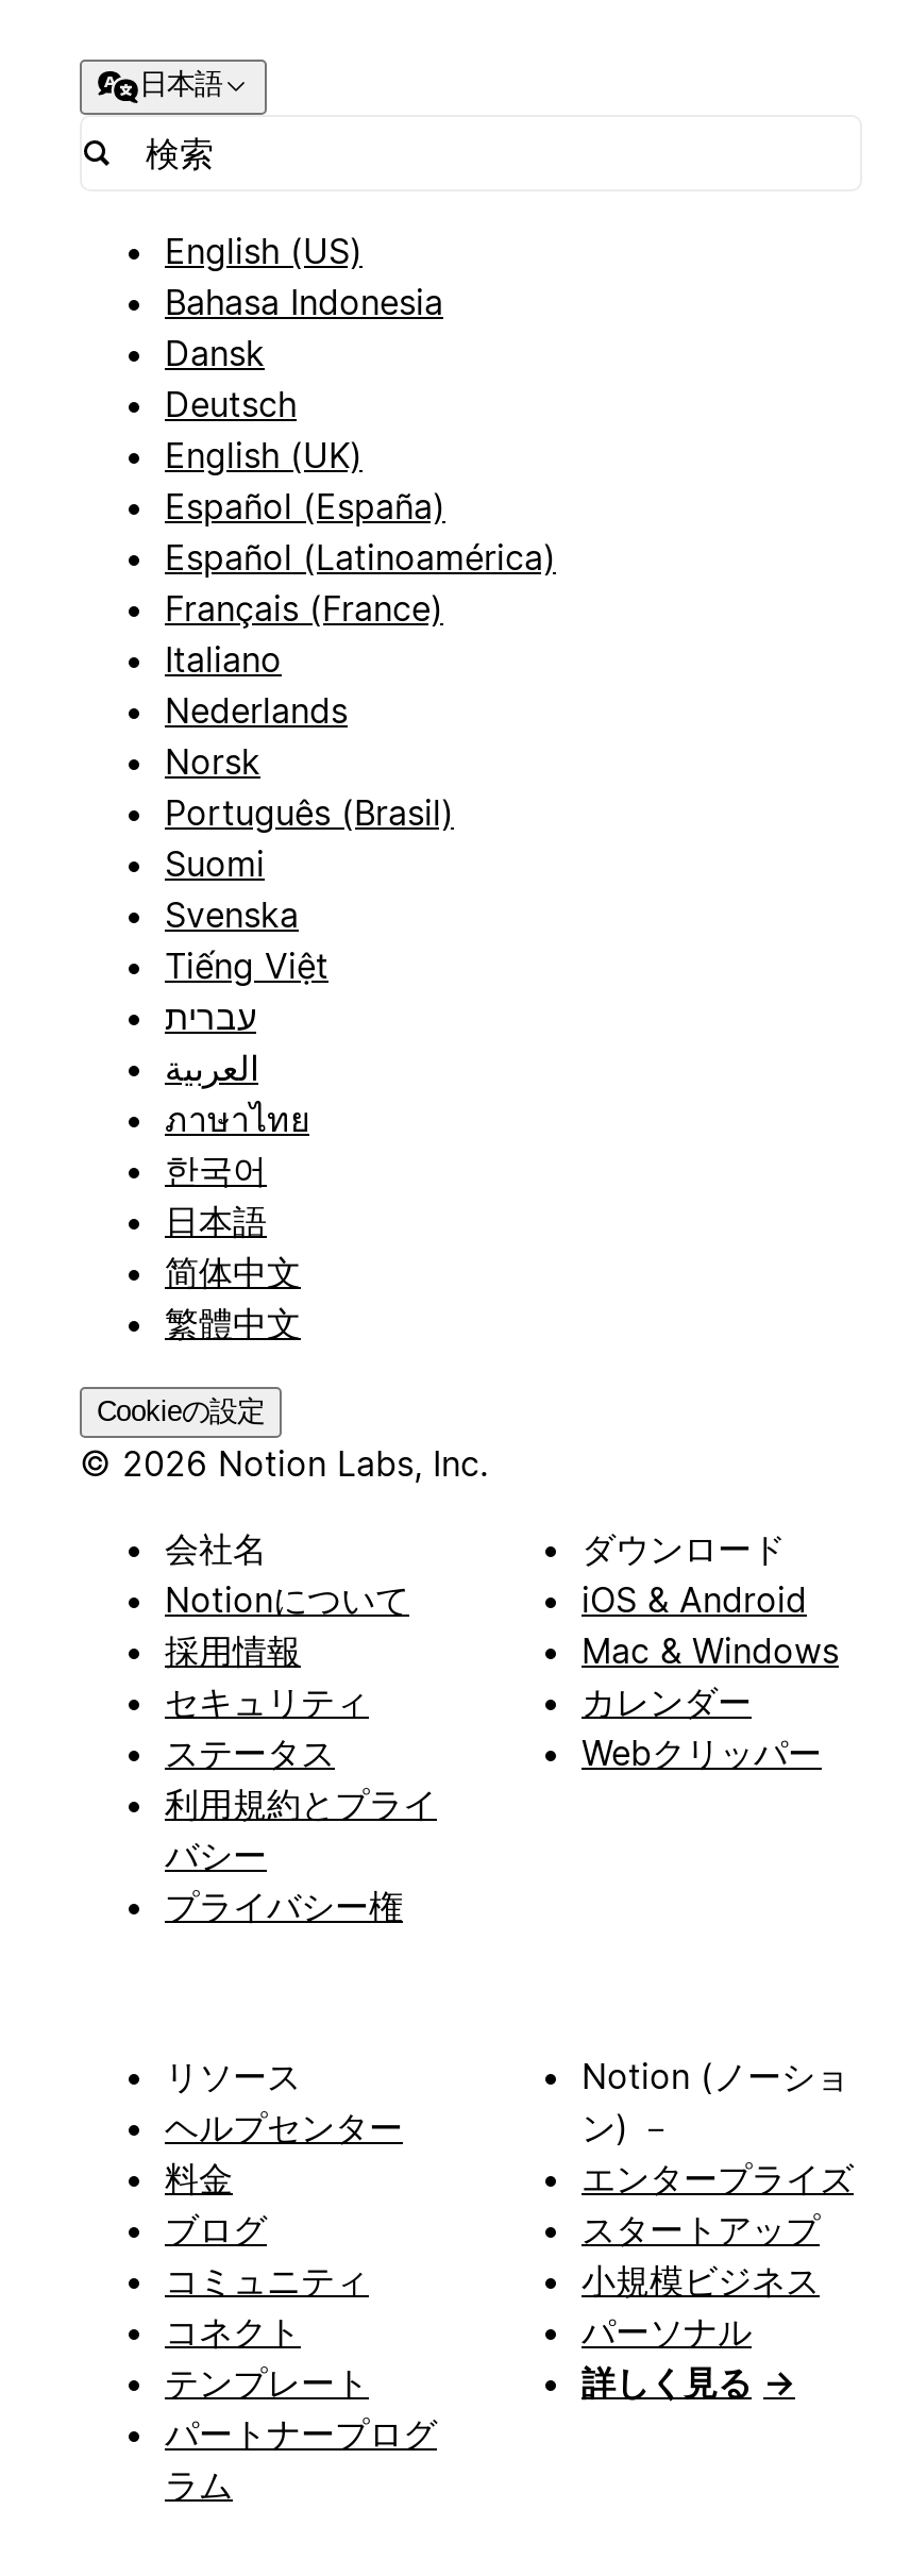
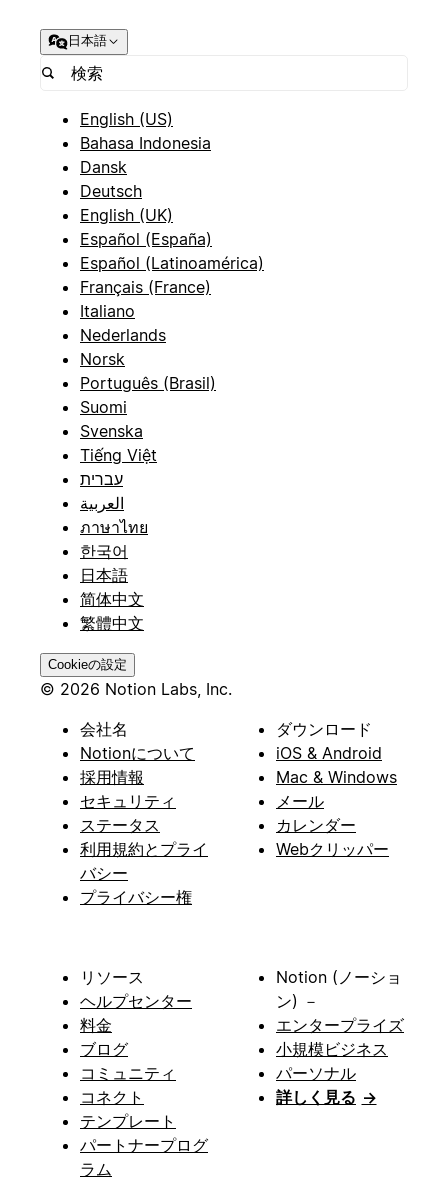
moved down: カレンダー | Webクリッパー

+ メール

- スタートアップ

moved up: 小規模ビジネス | パーソナル
